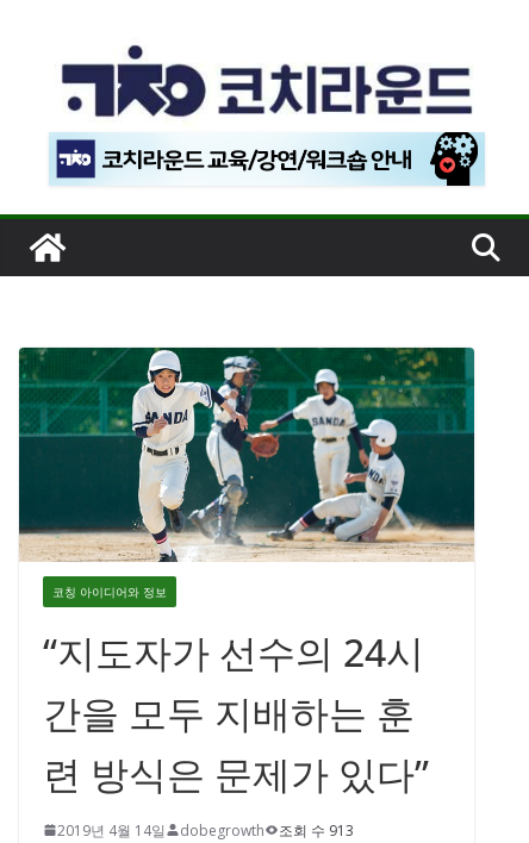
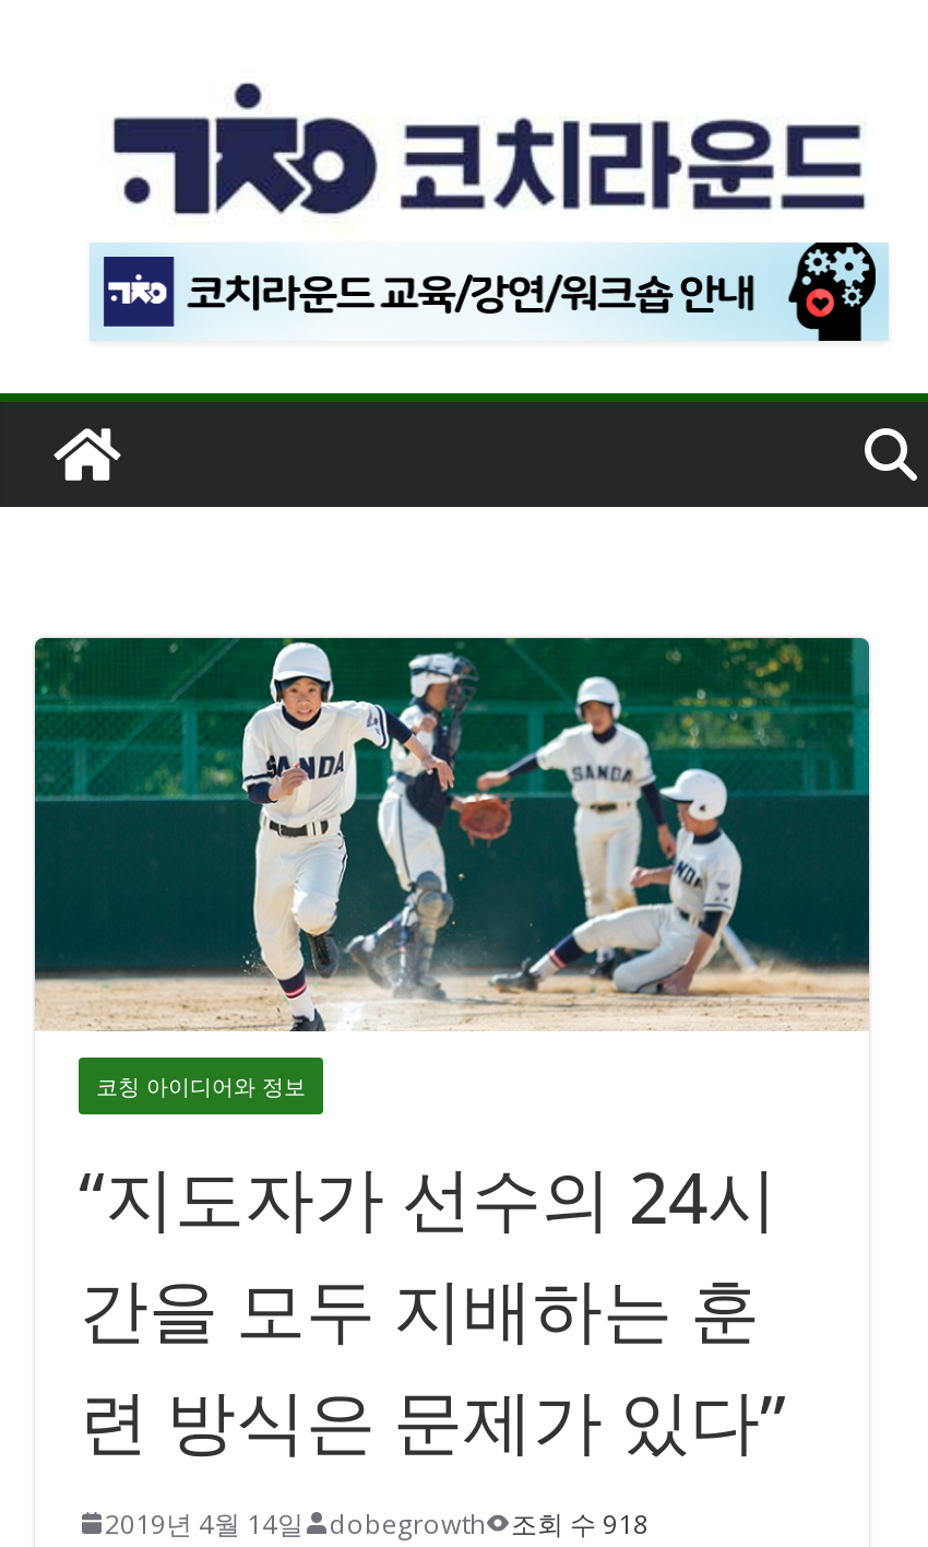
- 조회 수 913
+ 조회 수 918
